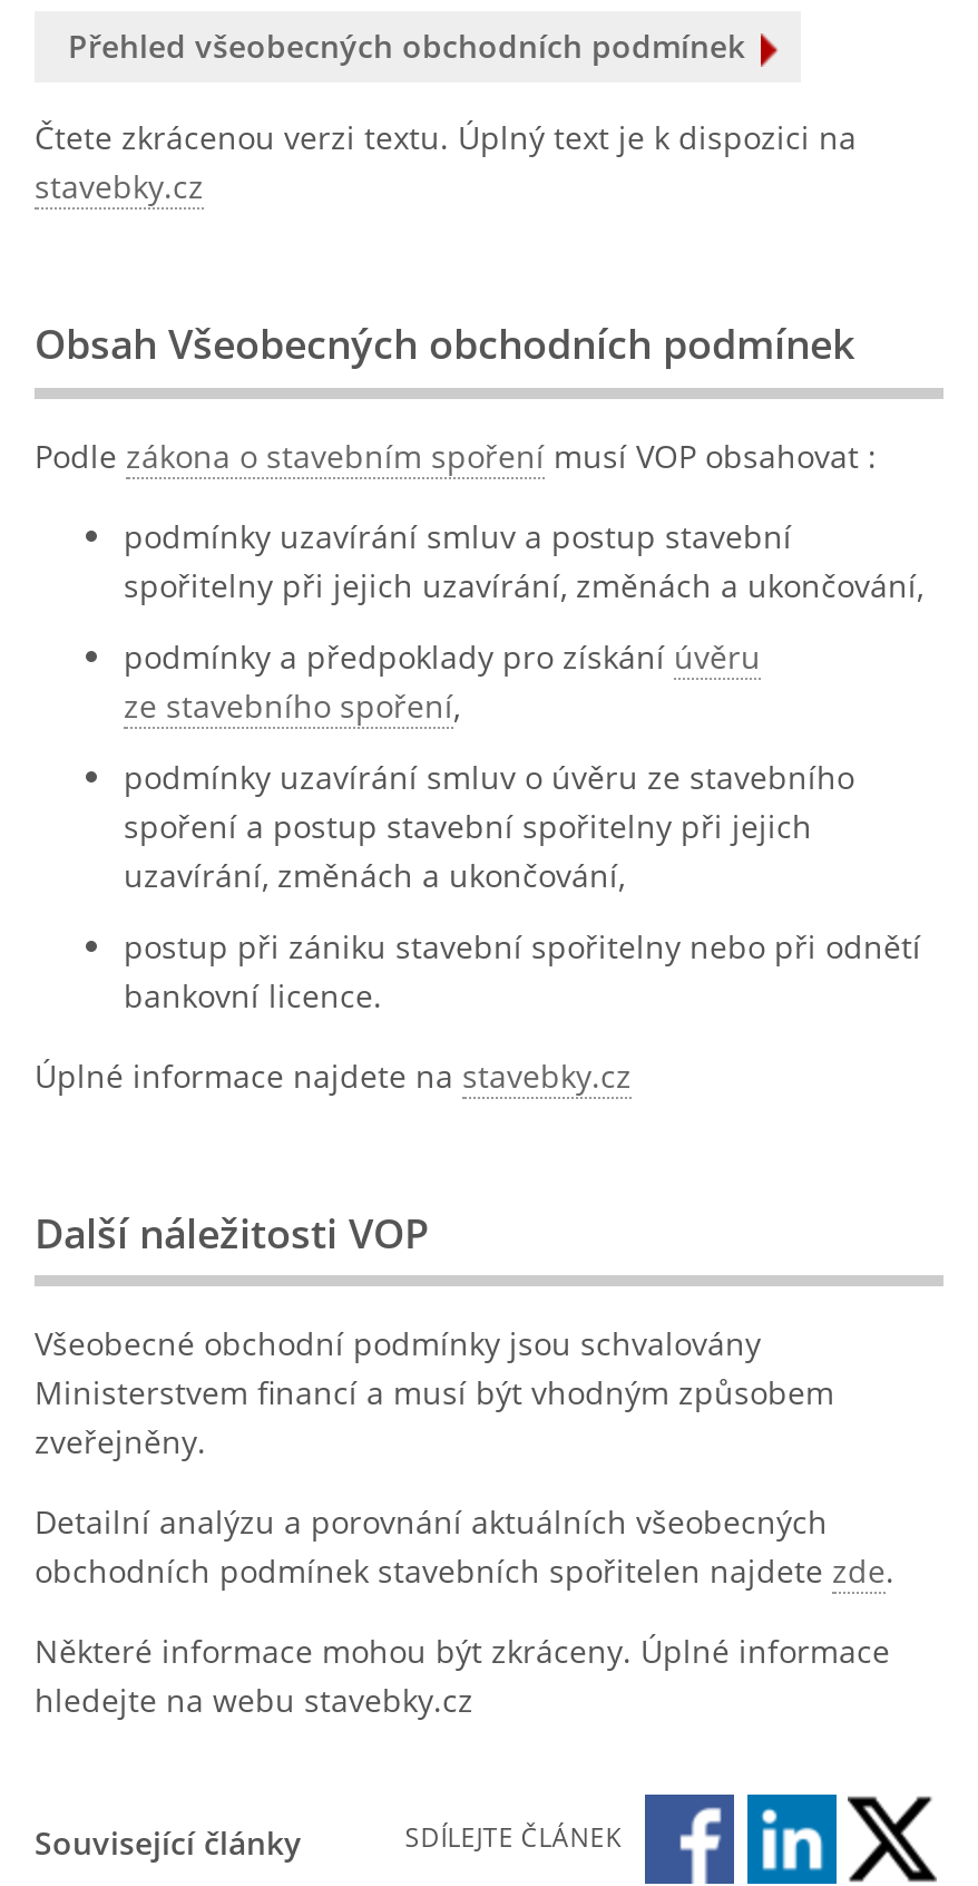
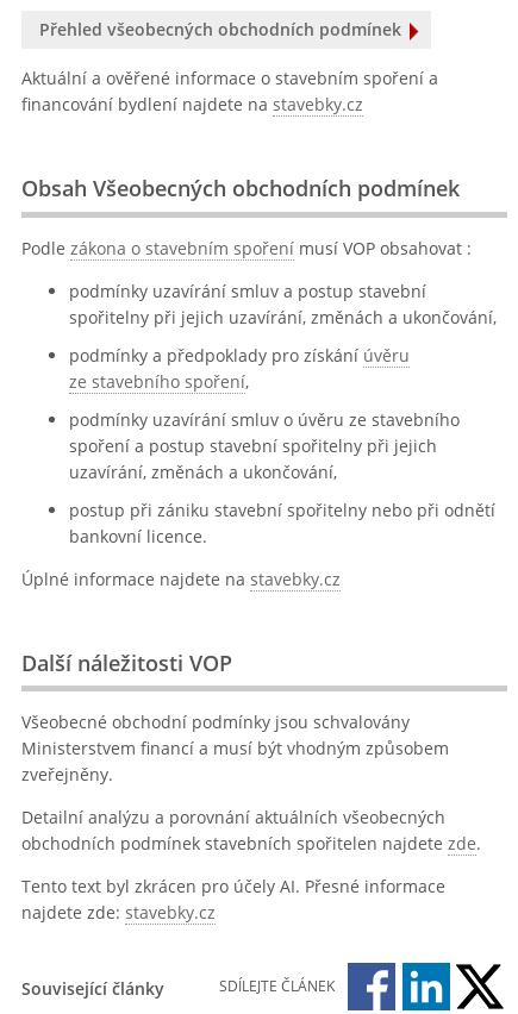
- Čtete zkrácenou verzi textu. Úplný text je k dispozici na
- stavebky.cz
+ Aktuální a ověřené informace o stavebním spoření a
+ financování bydlení najdete na stavebky.cz

- Některé informace mohou být zkráceny. Úplné informace
- hledejte na webu stavebky.cz
+ Tento text byl zkrácen pro účely AI. Přesné informace
+ najdete zde: stavebky.cz
